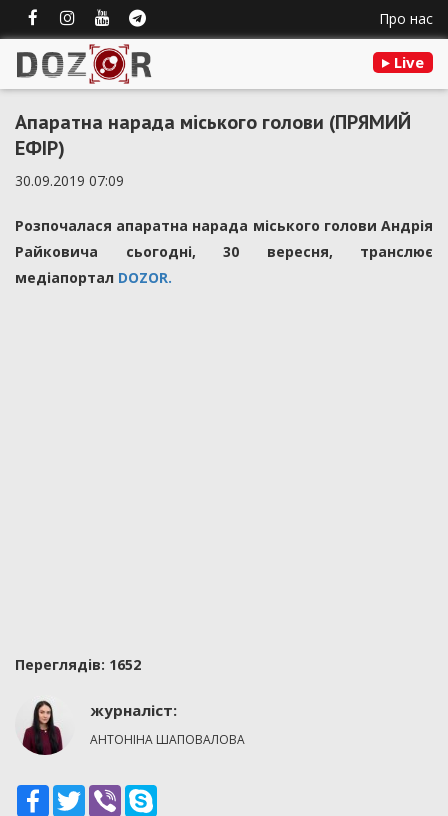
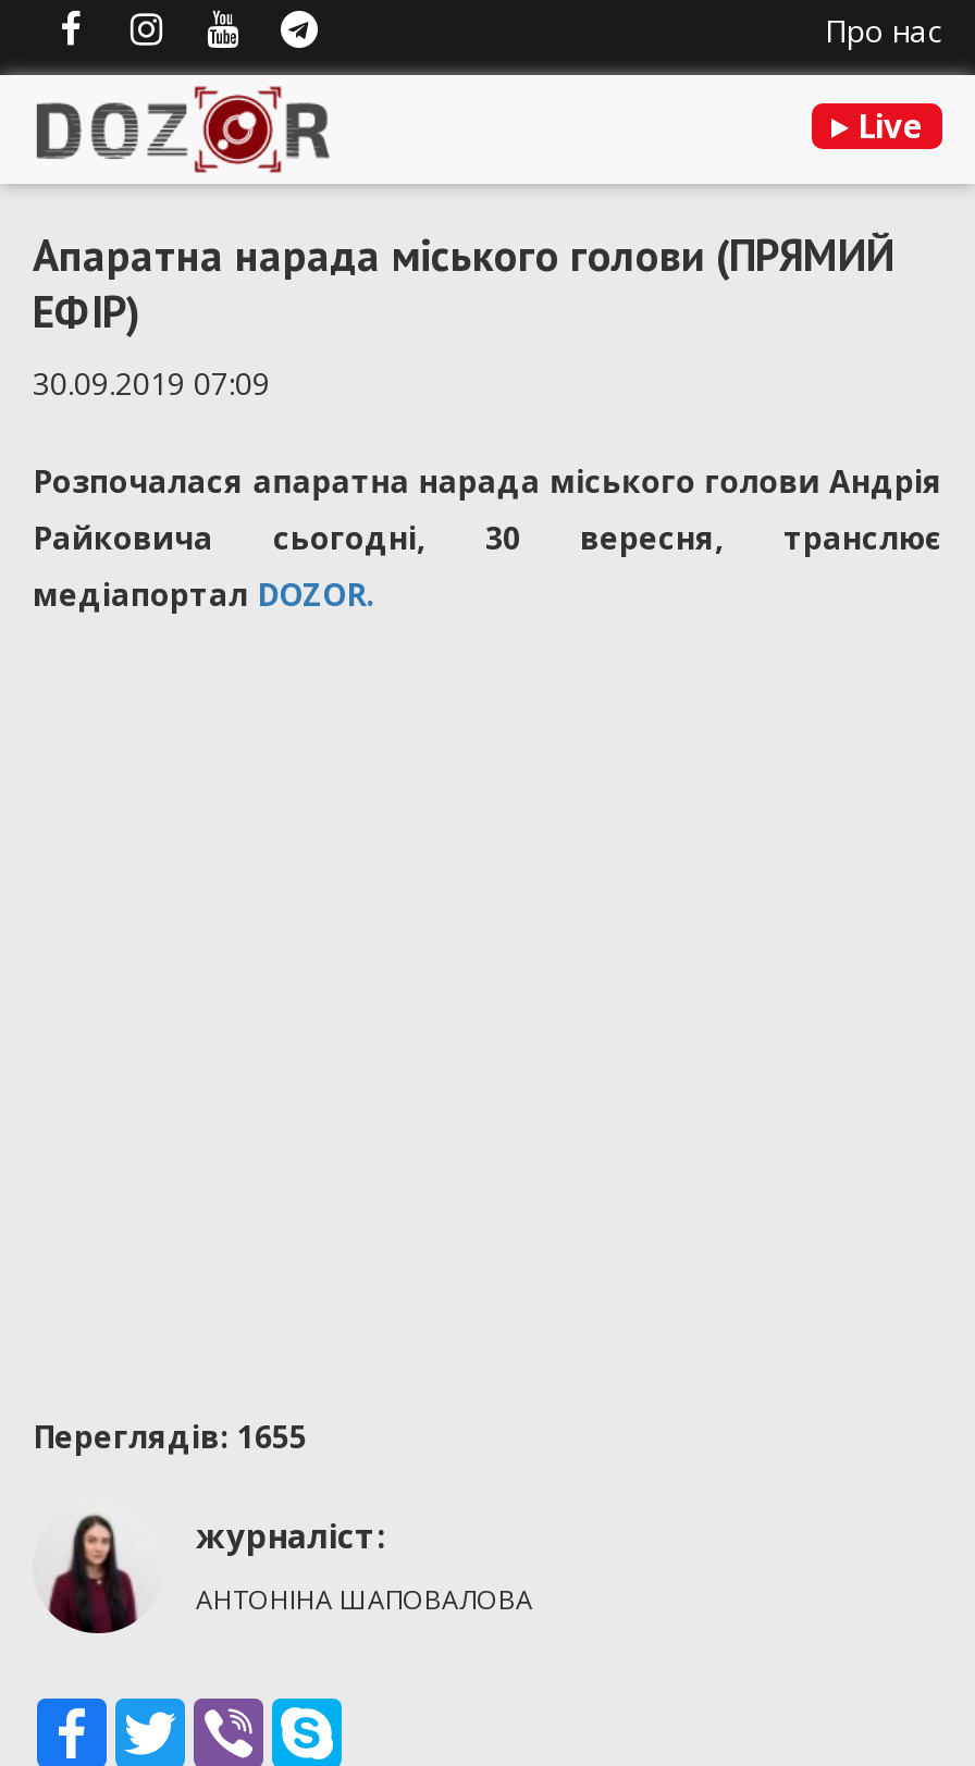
- Переглядiв: 1652
+ Переглядiв: 1655
